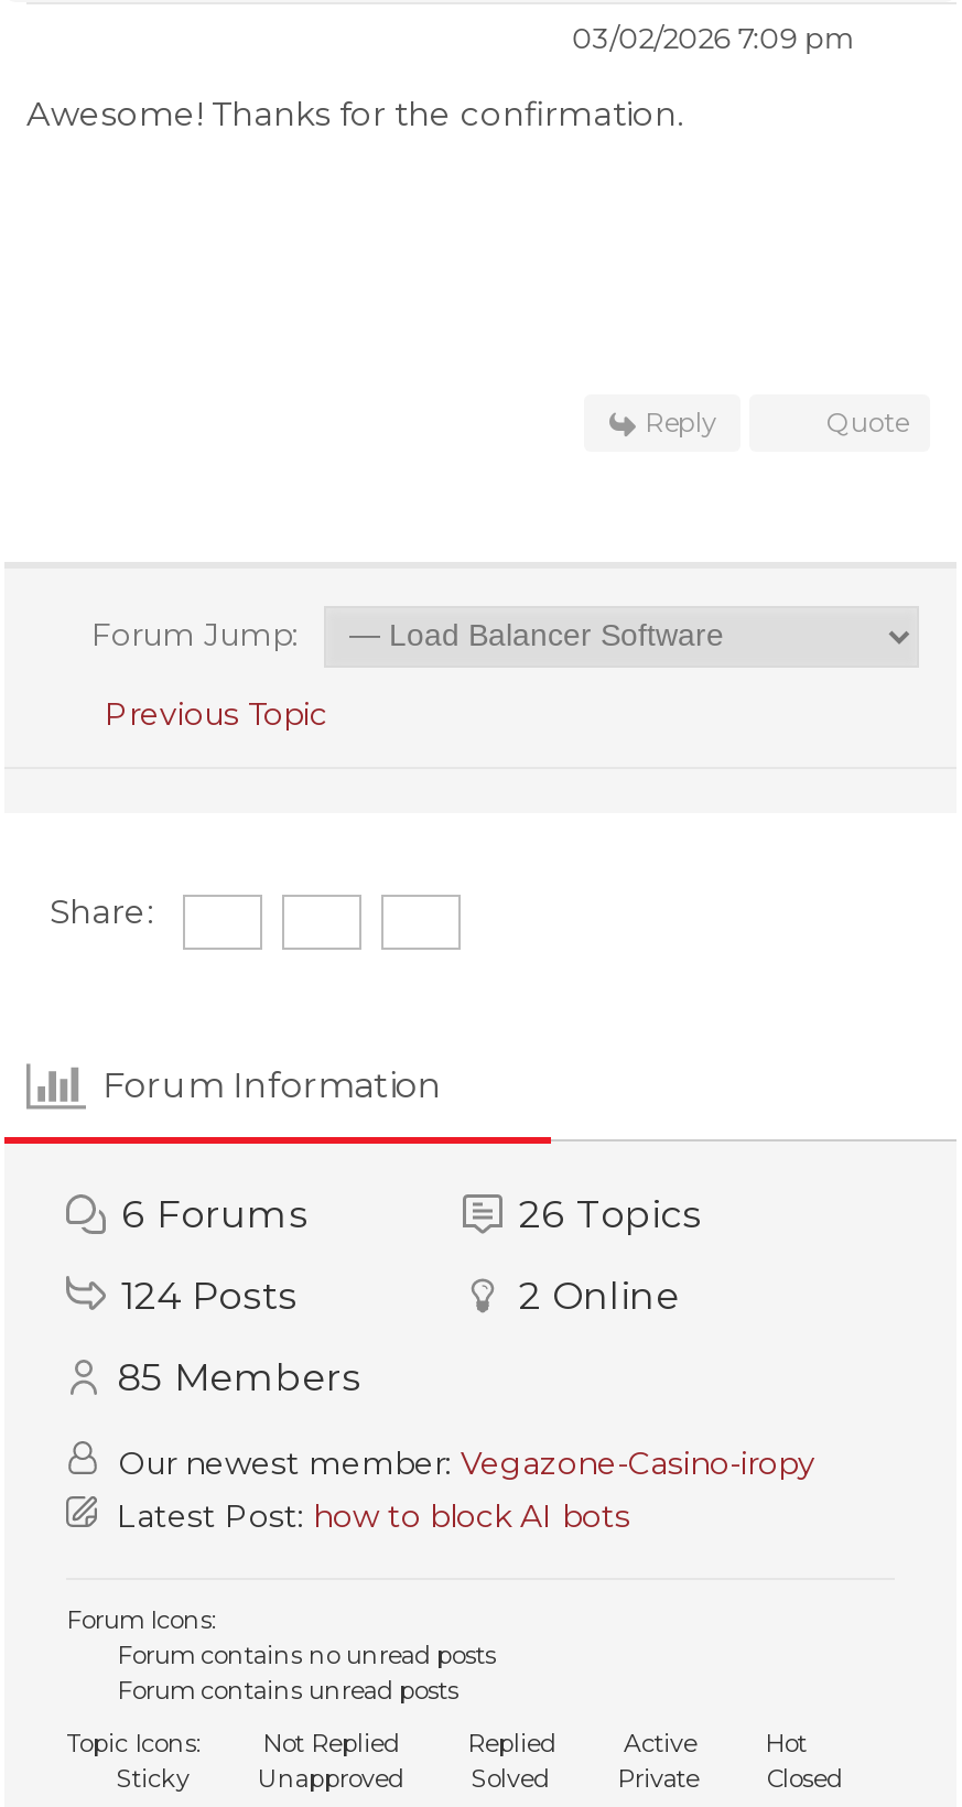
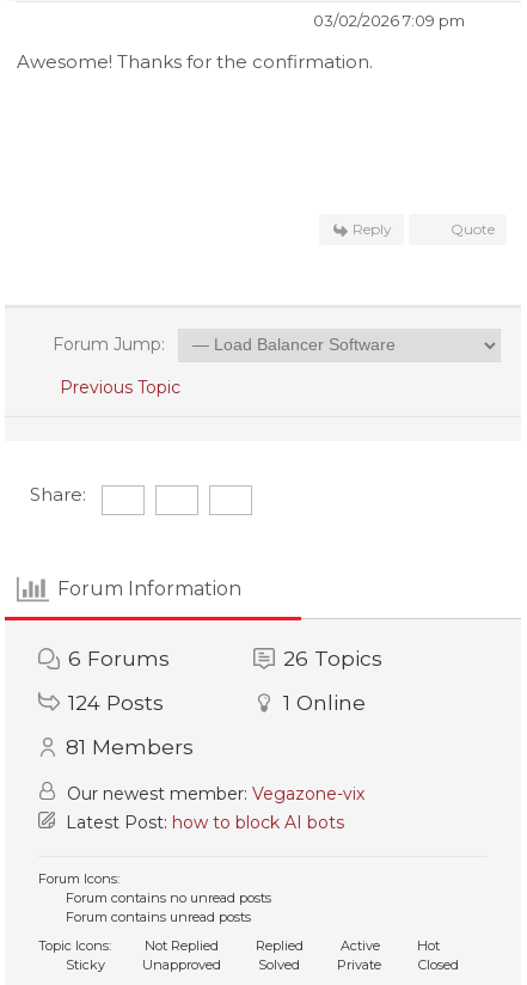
- 2 Online
+ 1 Online

- 85 Members
+ 81 Members

- Our newest member: Vegazone-Casino-iropy
+ Our newest member: Vegazone-vix
